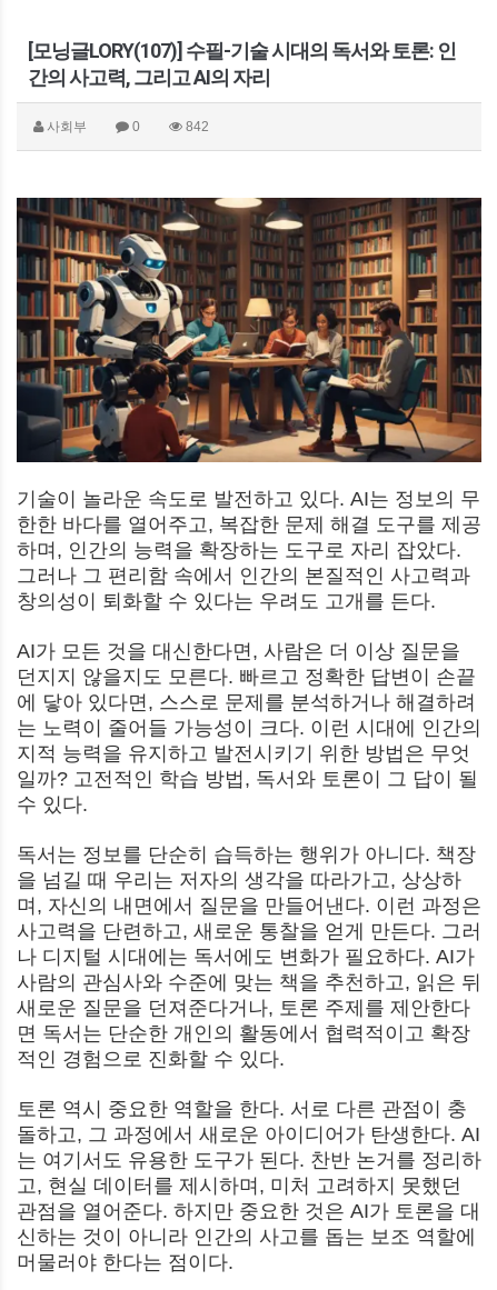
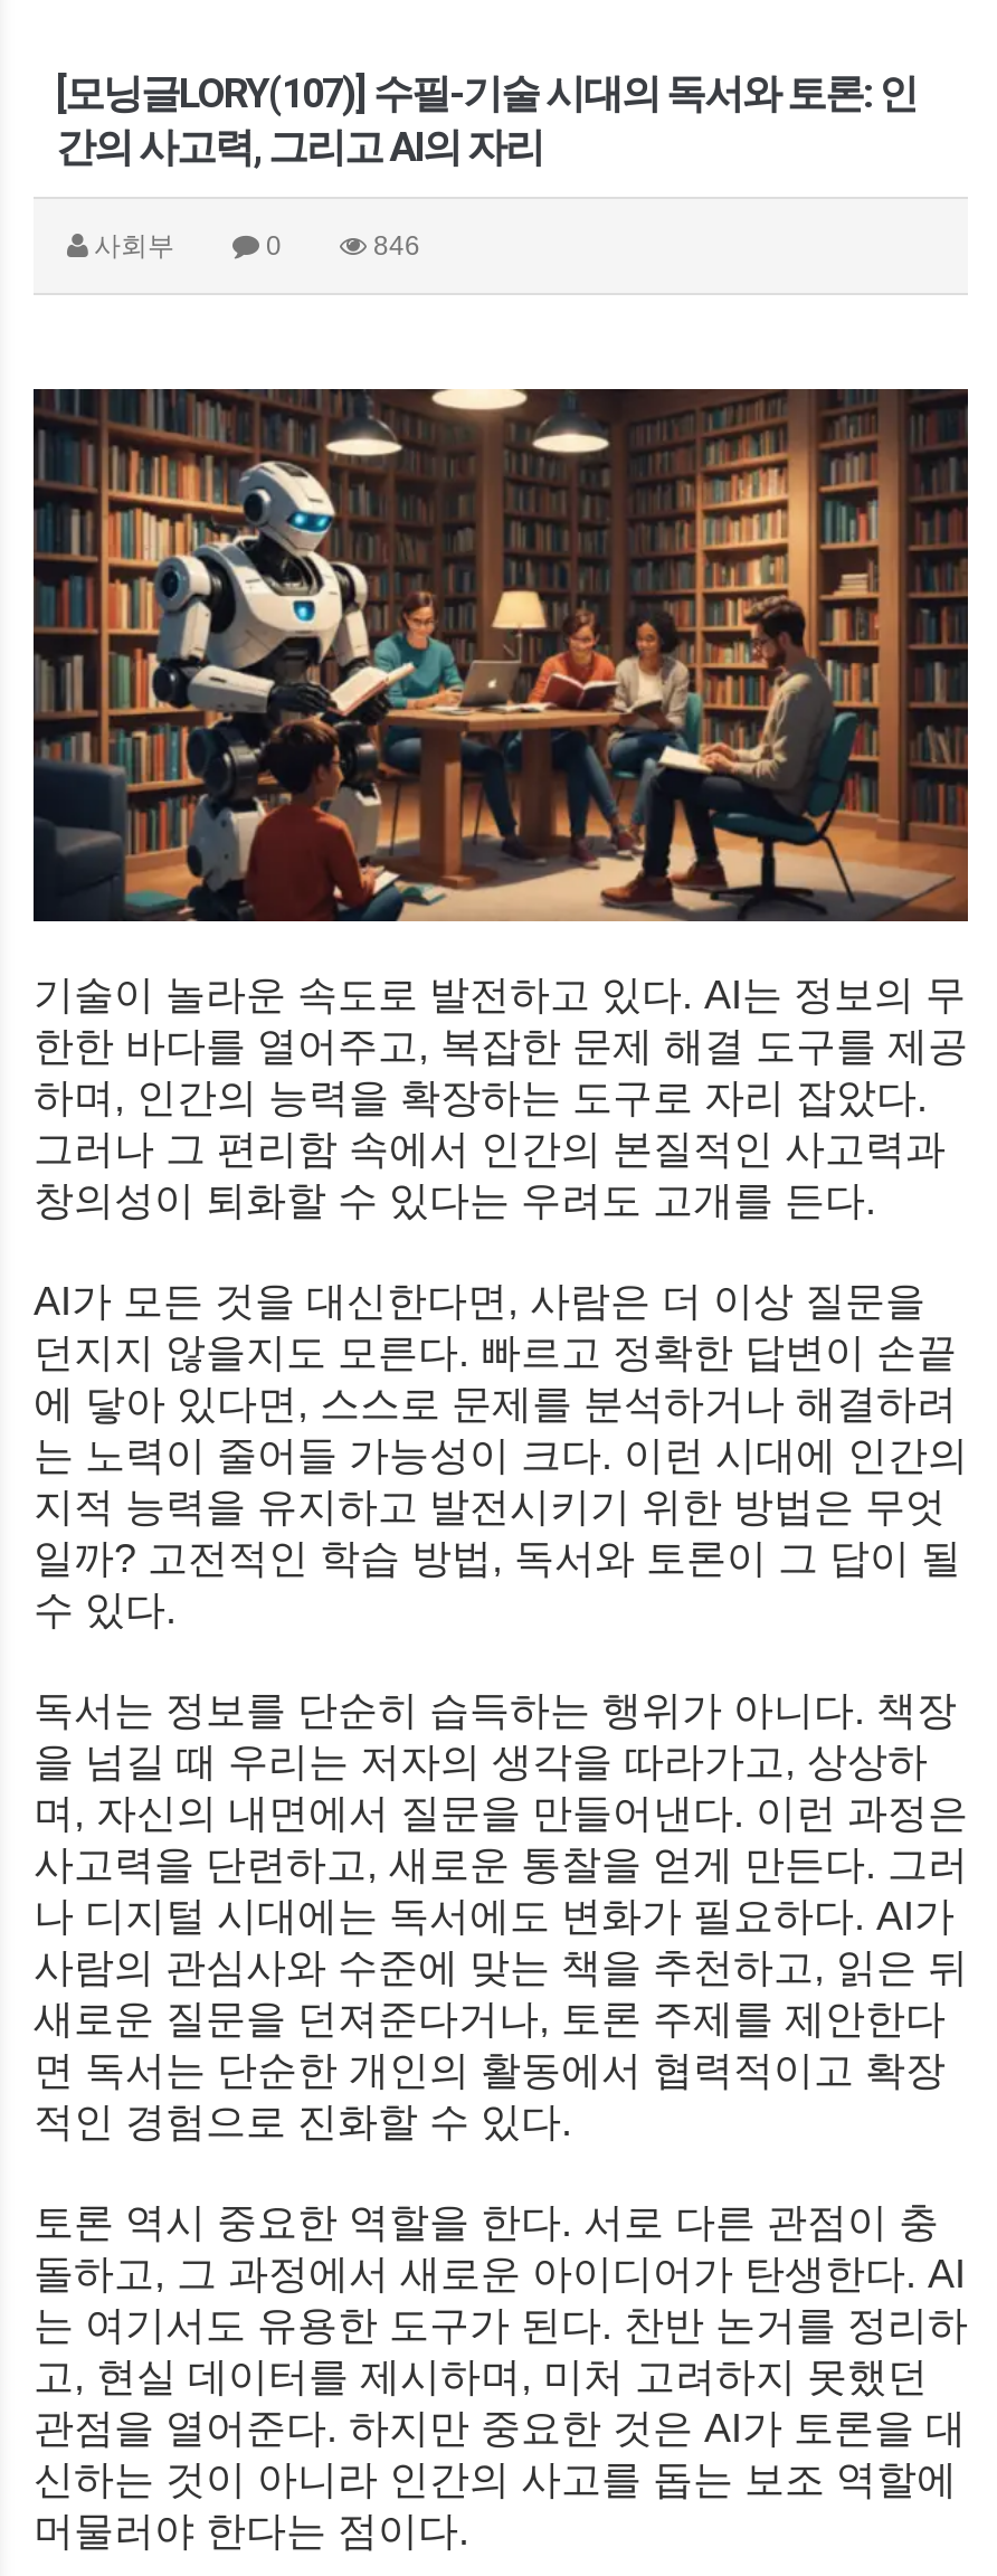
- 842
+ 846
